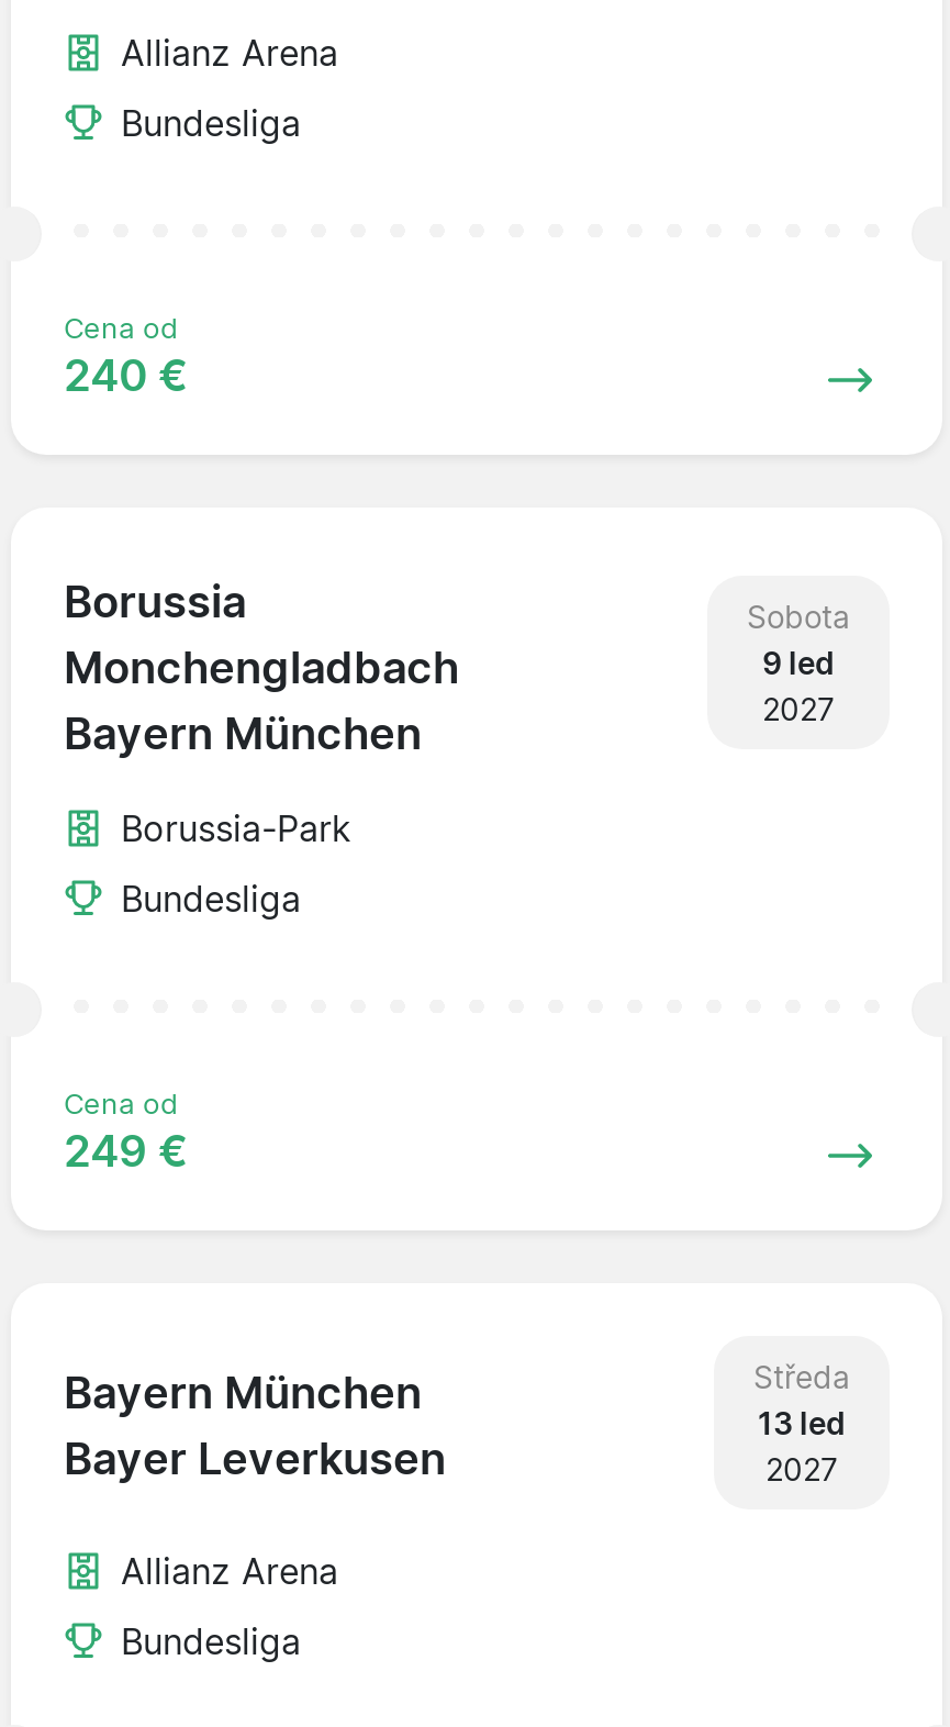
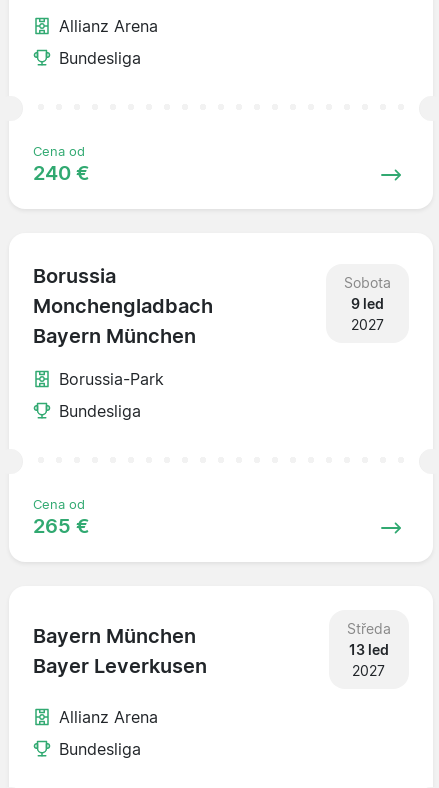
- 249 €
+ 265 €
